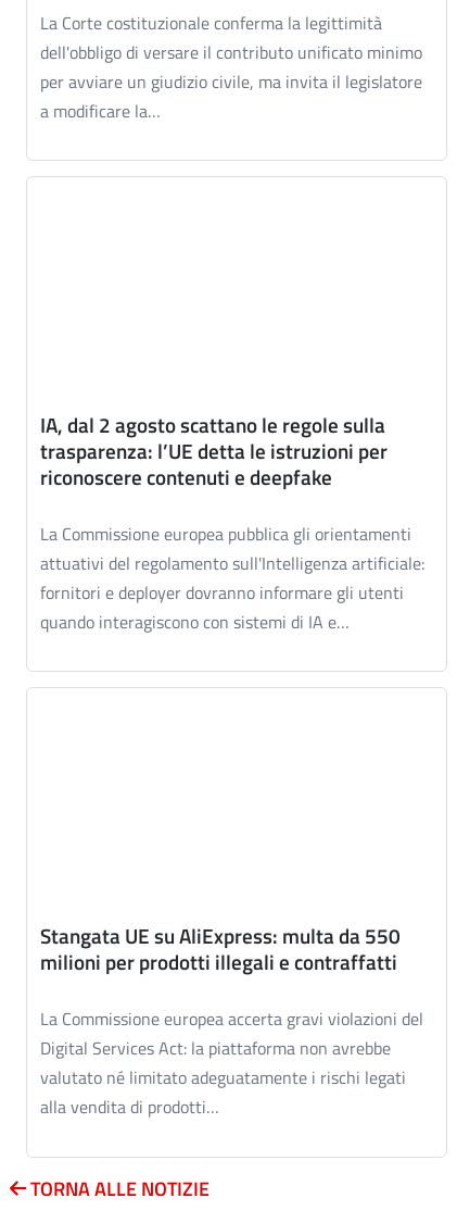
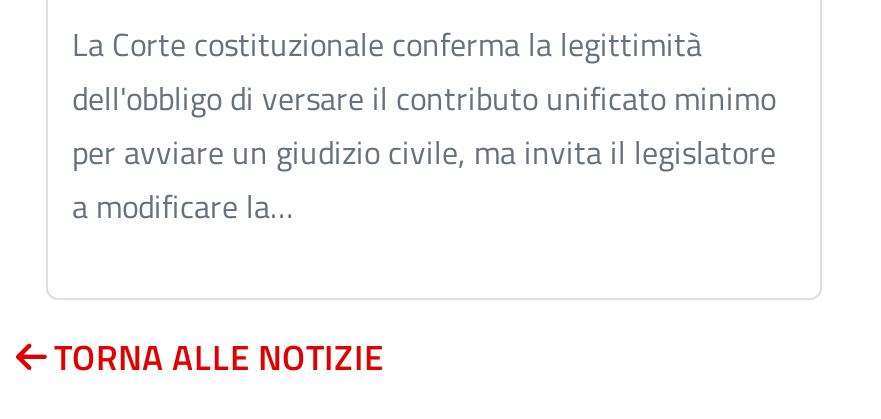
- IA, dal 2 agosto scattano le regole sulla
- trasparenza: l’UE detta le istruzioni per
- riconoscere contenuti e deepfake
- La Commissione europea pubblica gli orientamenti
- attuativi del regolamento sull'Intelligenza artificiale:
- fornitori e deployer dovranno informare gli utenti
- quando interagiscono con sistemi di IA e…

- Stangata UE su AliExpress: multa da 550
- milioni per prodotti illegali e contraffatti
- La Commissione europea accerta gravi violazioni del
- Digital Services Act: la piattaforma non avrebbe
- valutato né limitato adeguatamente i rischi legati
- alla vendita di prodotti…
